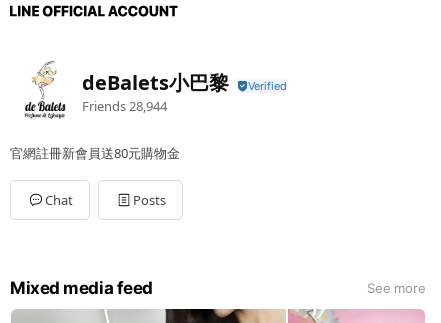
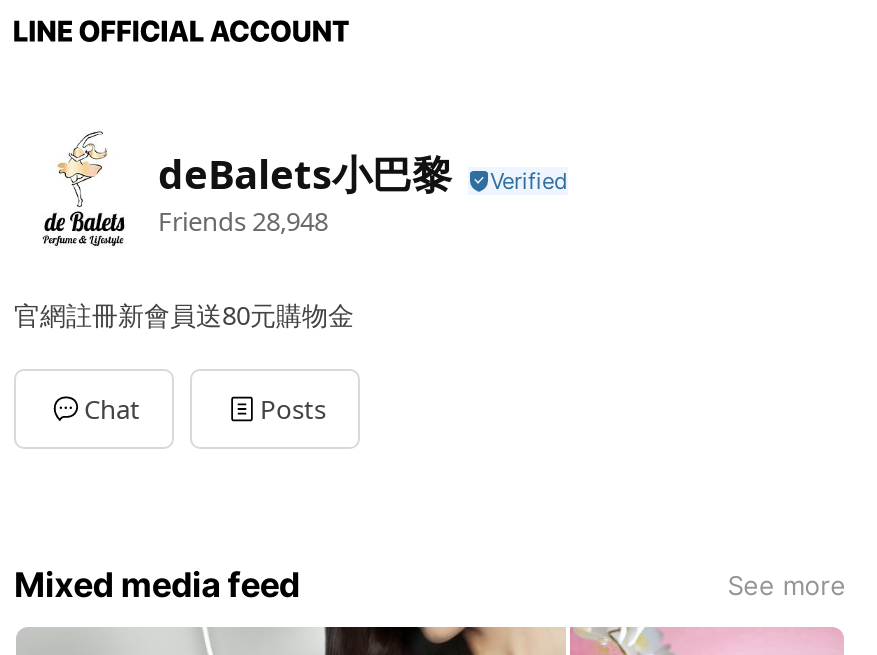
- Friends 28,944
+ Friends 28,948
